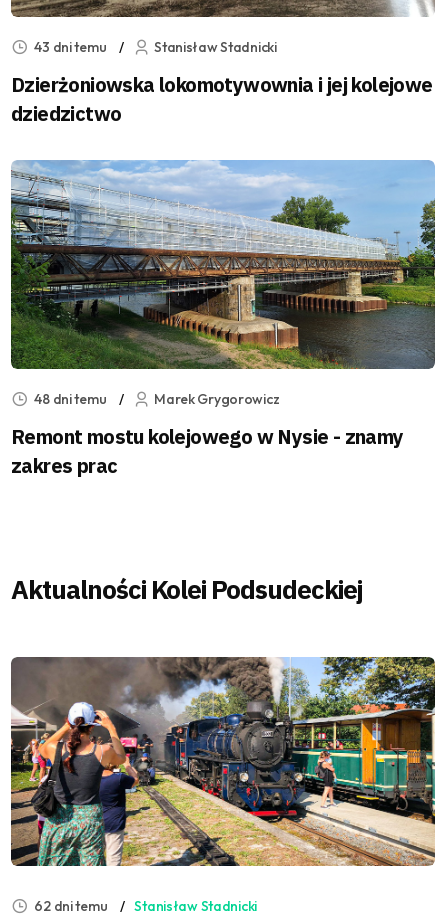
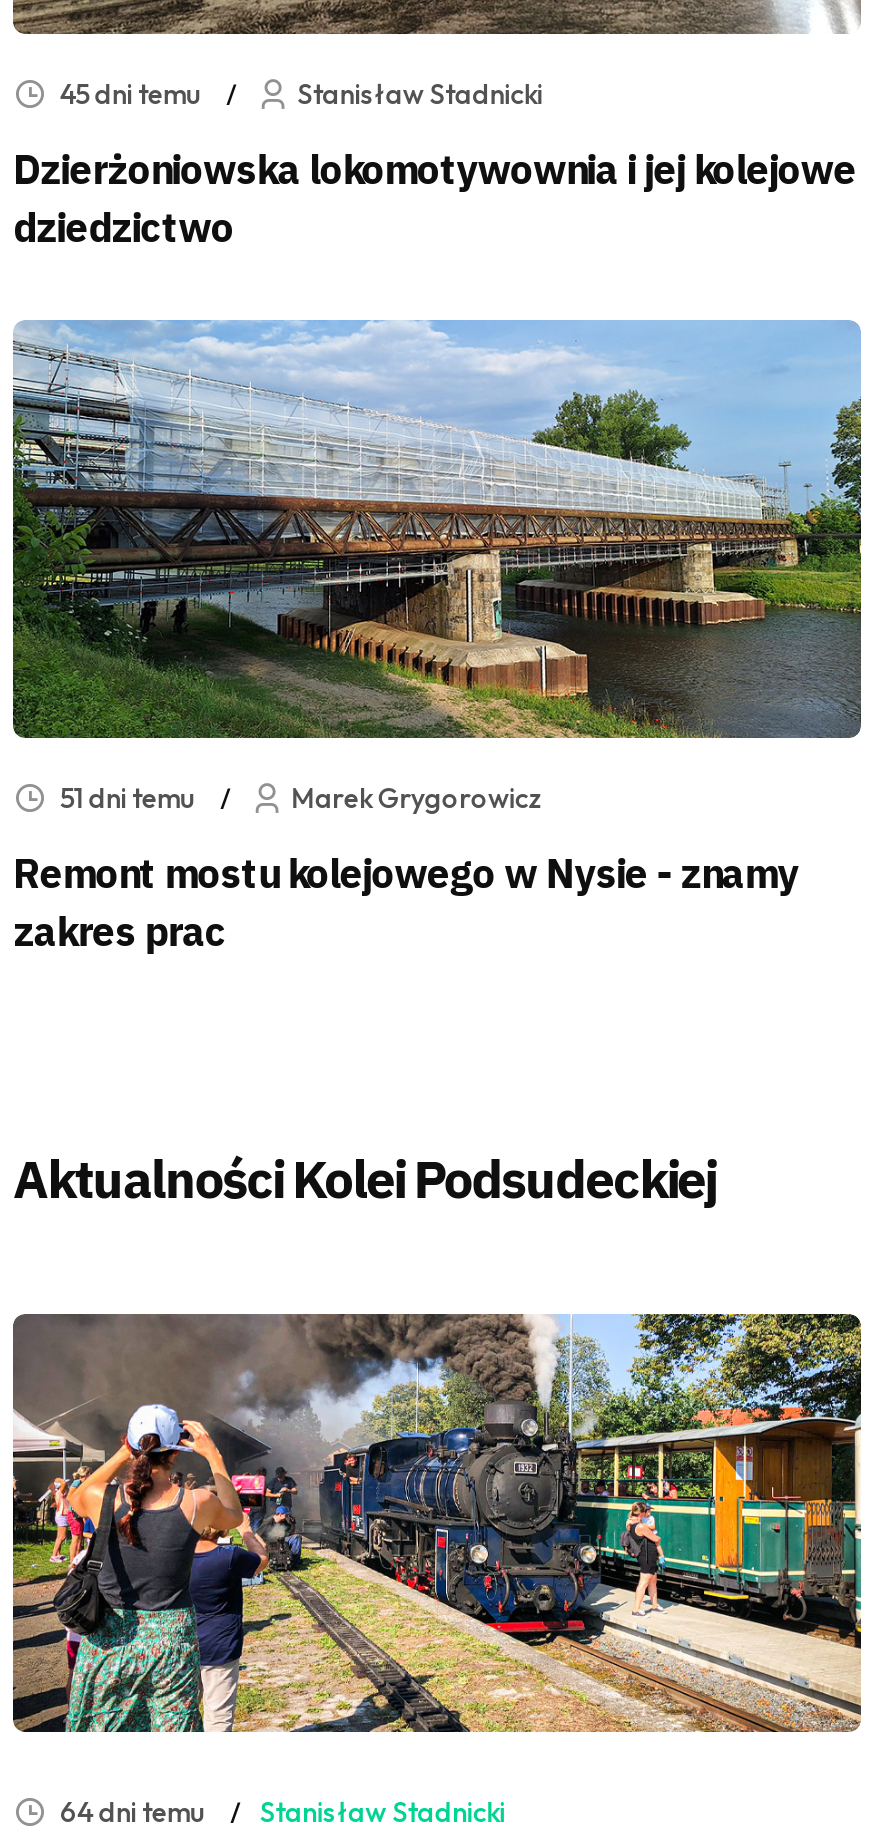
- 43 dni temu
+ 45 dni temu

- 48 dni temu
+ 51 dni temu

- 62 dni temu Stanisław Stadnicki
+ 64 dni temu Stanisław Stadnicki
